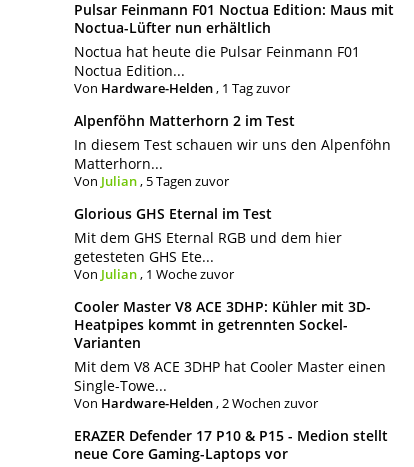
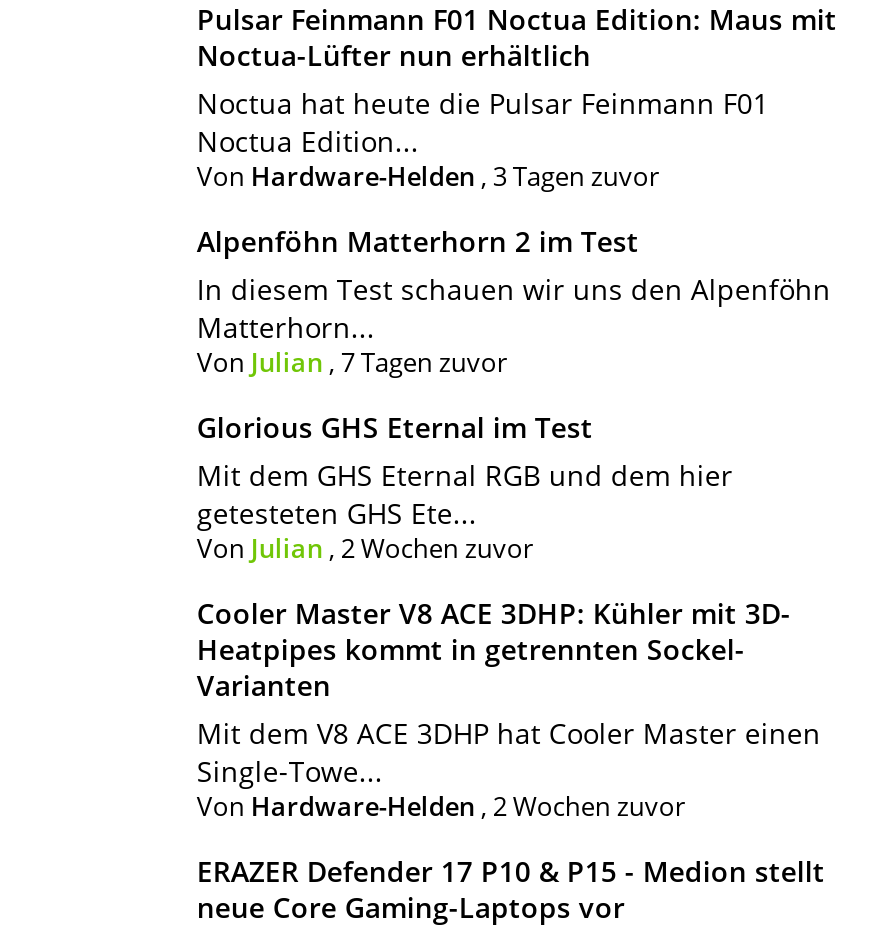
- Von Hardware-Helden, 1 Tag zuvor
+ Von Hardware-Helden, 3 Tagen zuvor

- Von Julian, 5 Tagen zuvor
+ Von Julian, 7 Tagen zuvor

- Von Julian, 1 Woche zuvor
+ Von Julian, 2 Wochen zuvor
